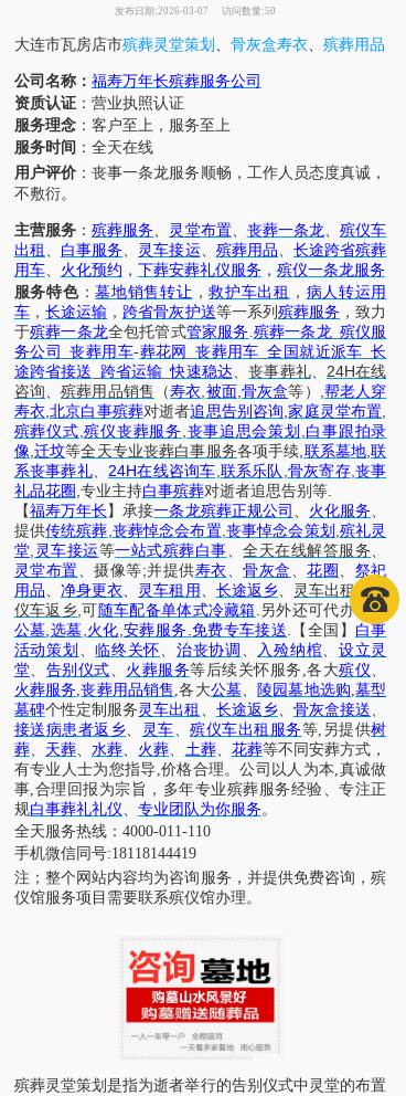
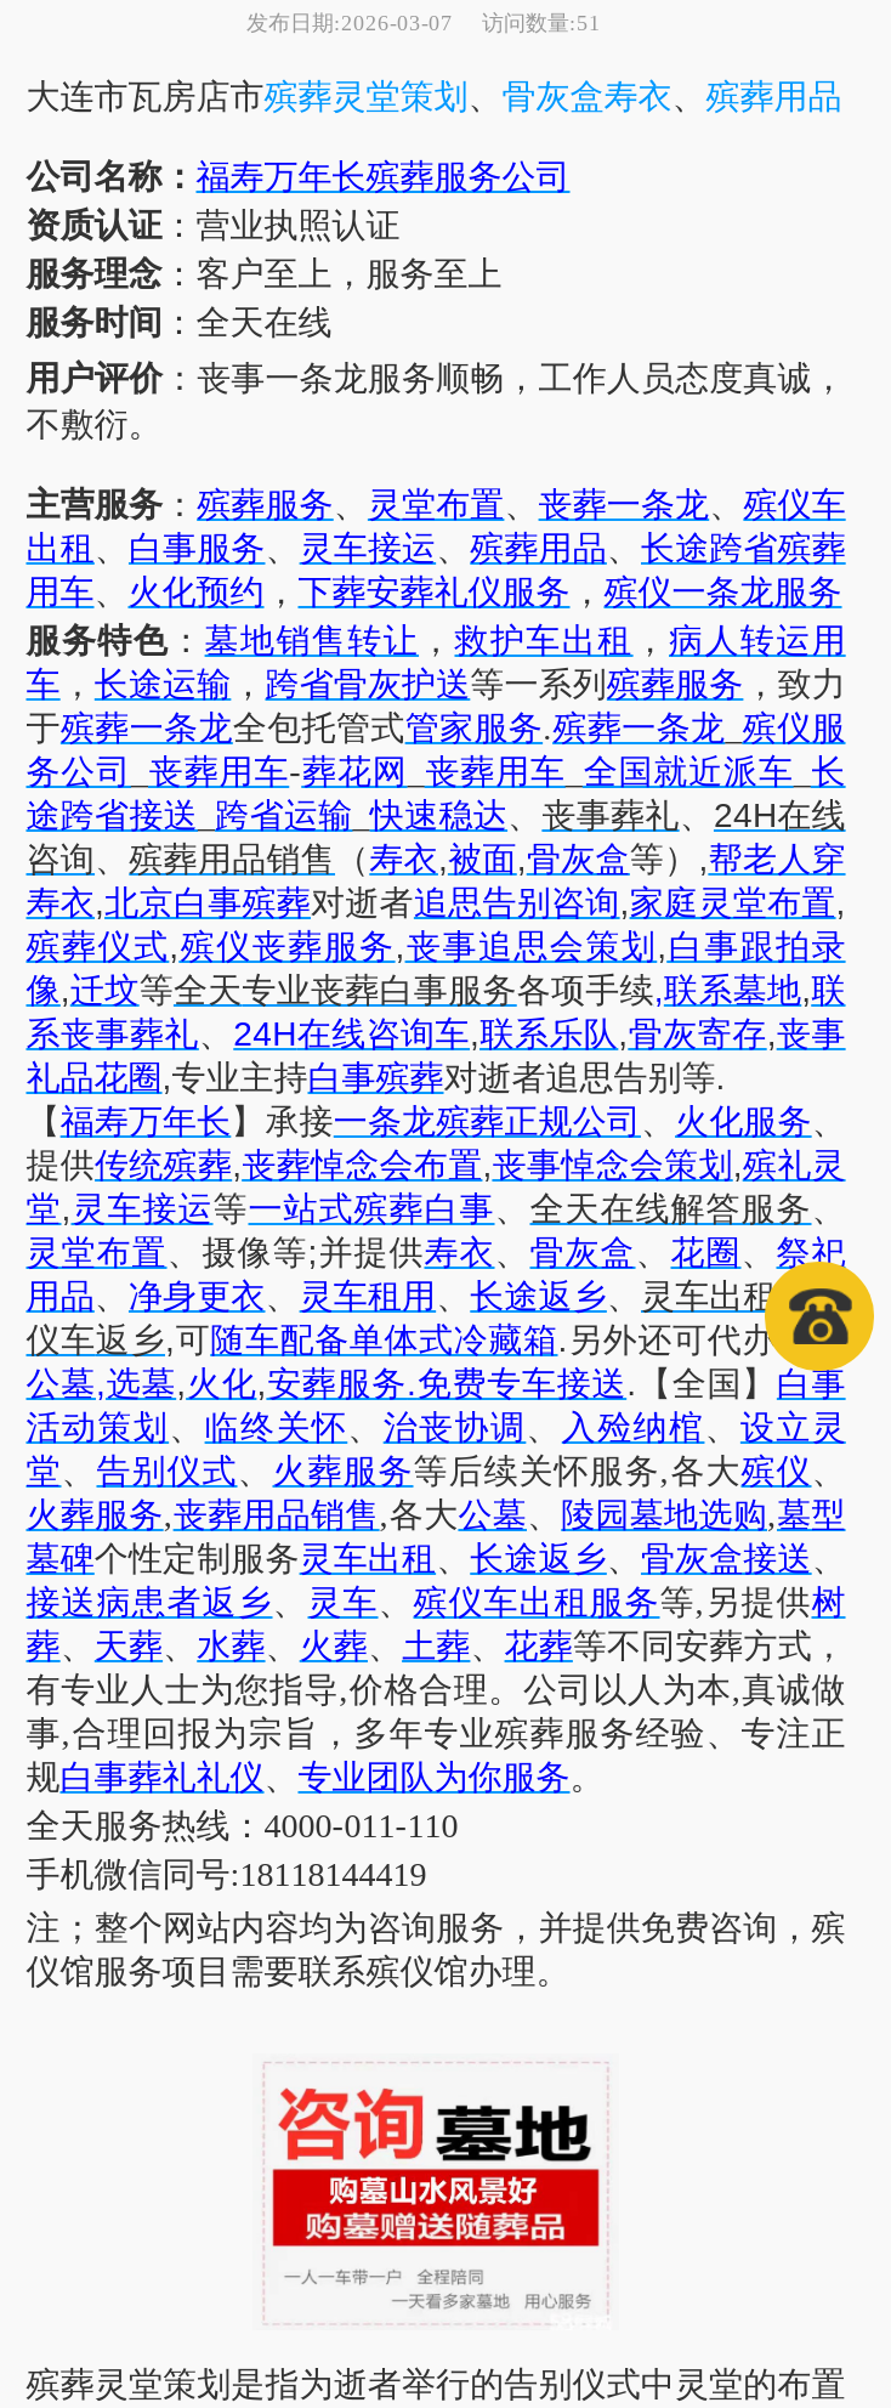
- 发布日期:2026-03-07 访问数量:50
+ 发布日期:2026-03-07 访问数量:51
